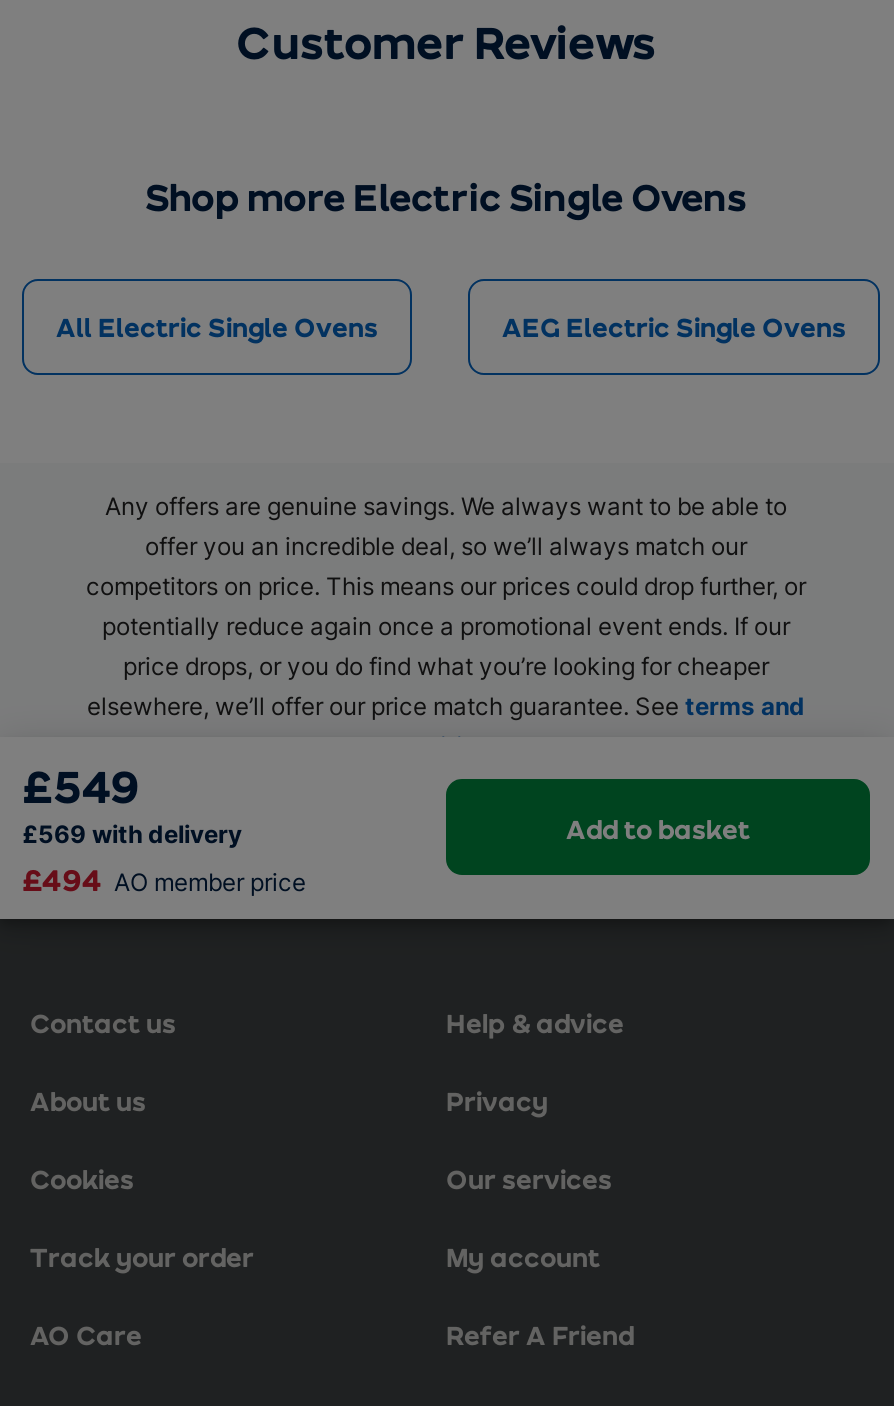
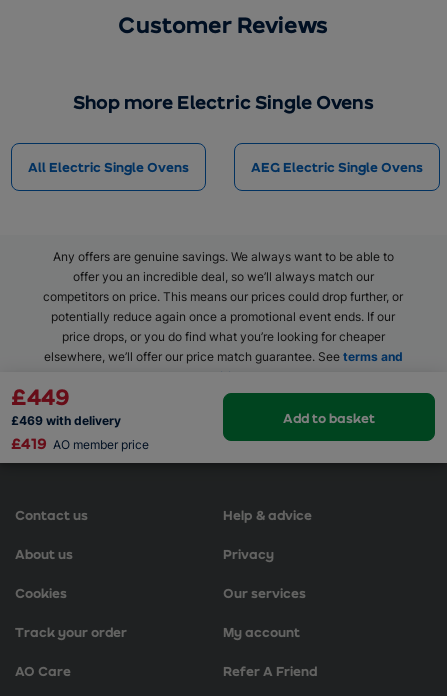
- £549
+ £449

- £569 with delivery
+ £469 with delivery

- £494 AO member price
+ £419 AO member price
